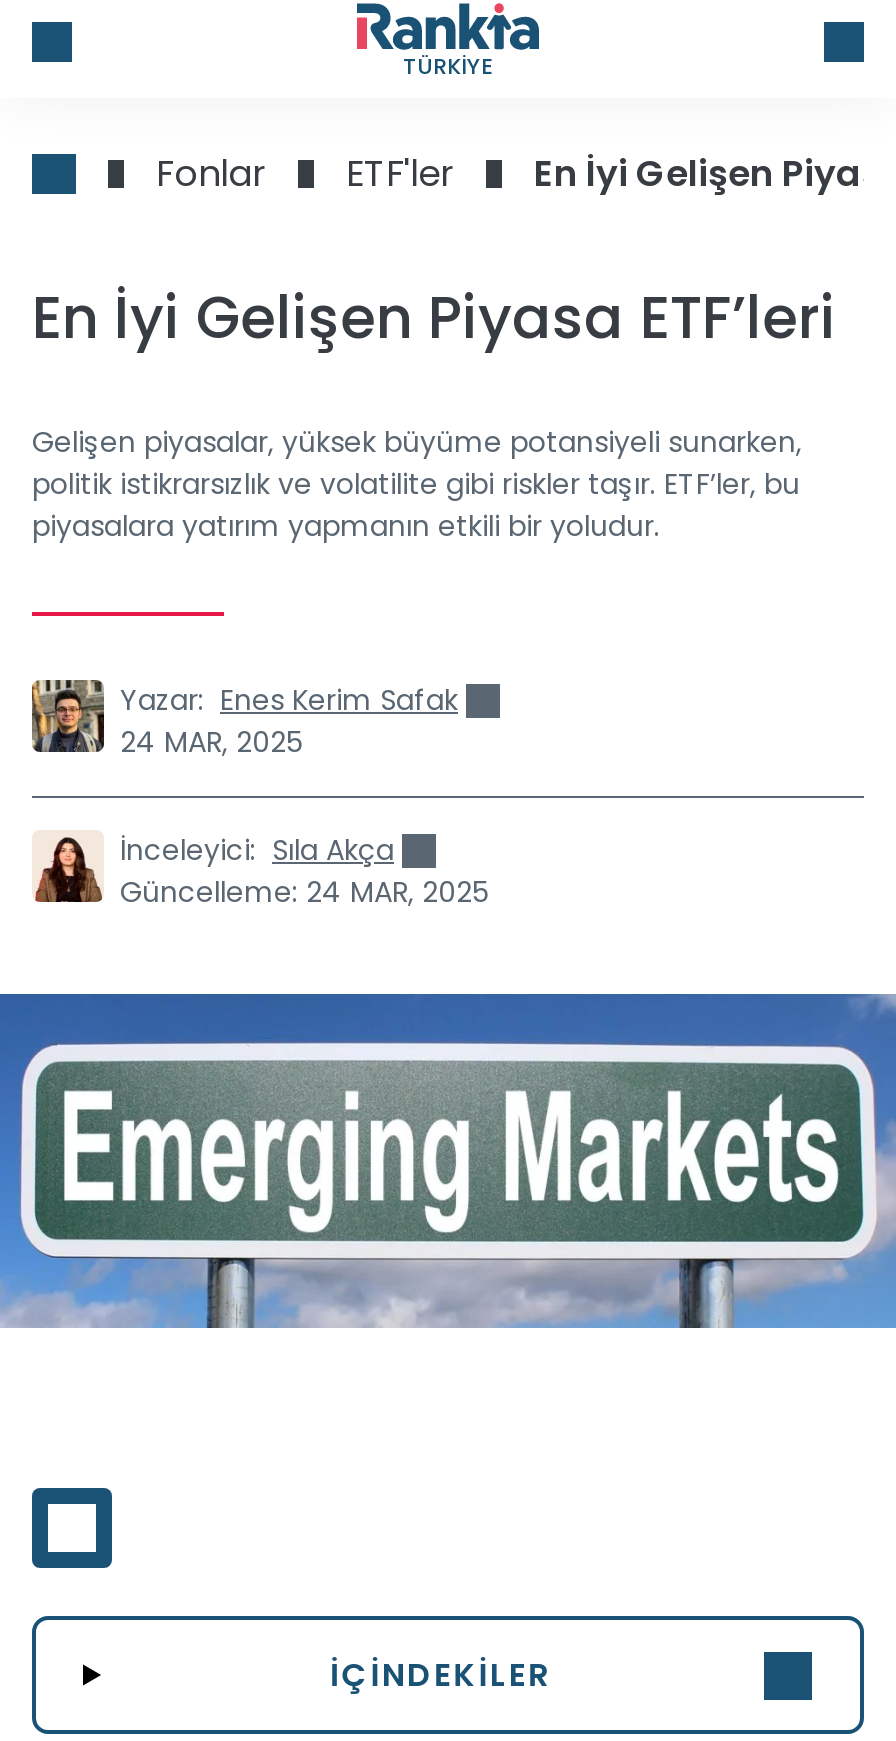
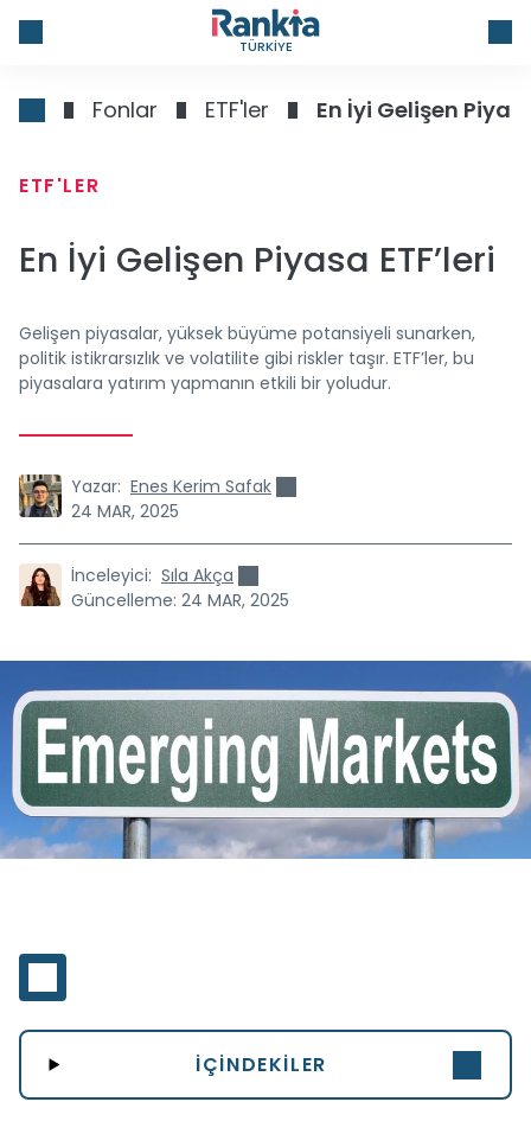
+ ETF'LER
